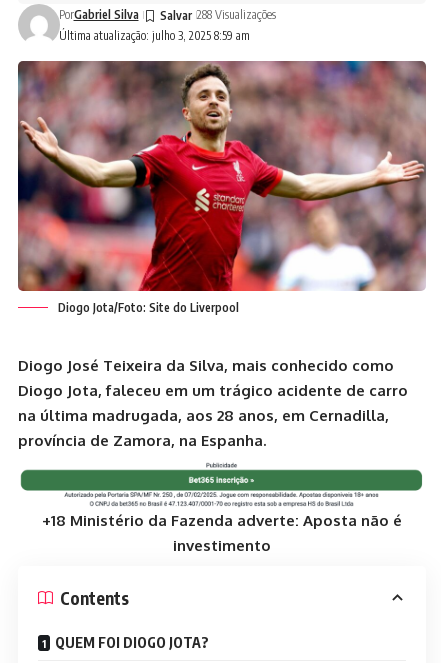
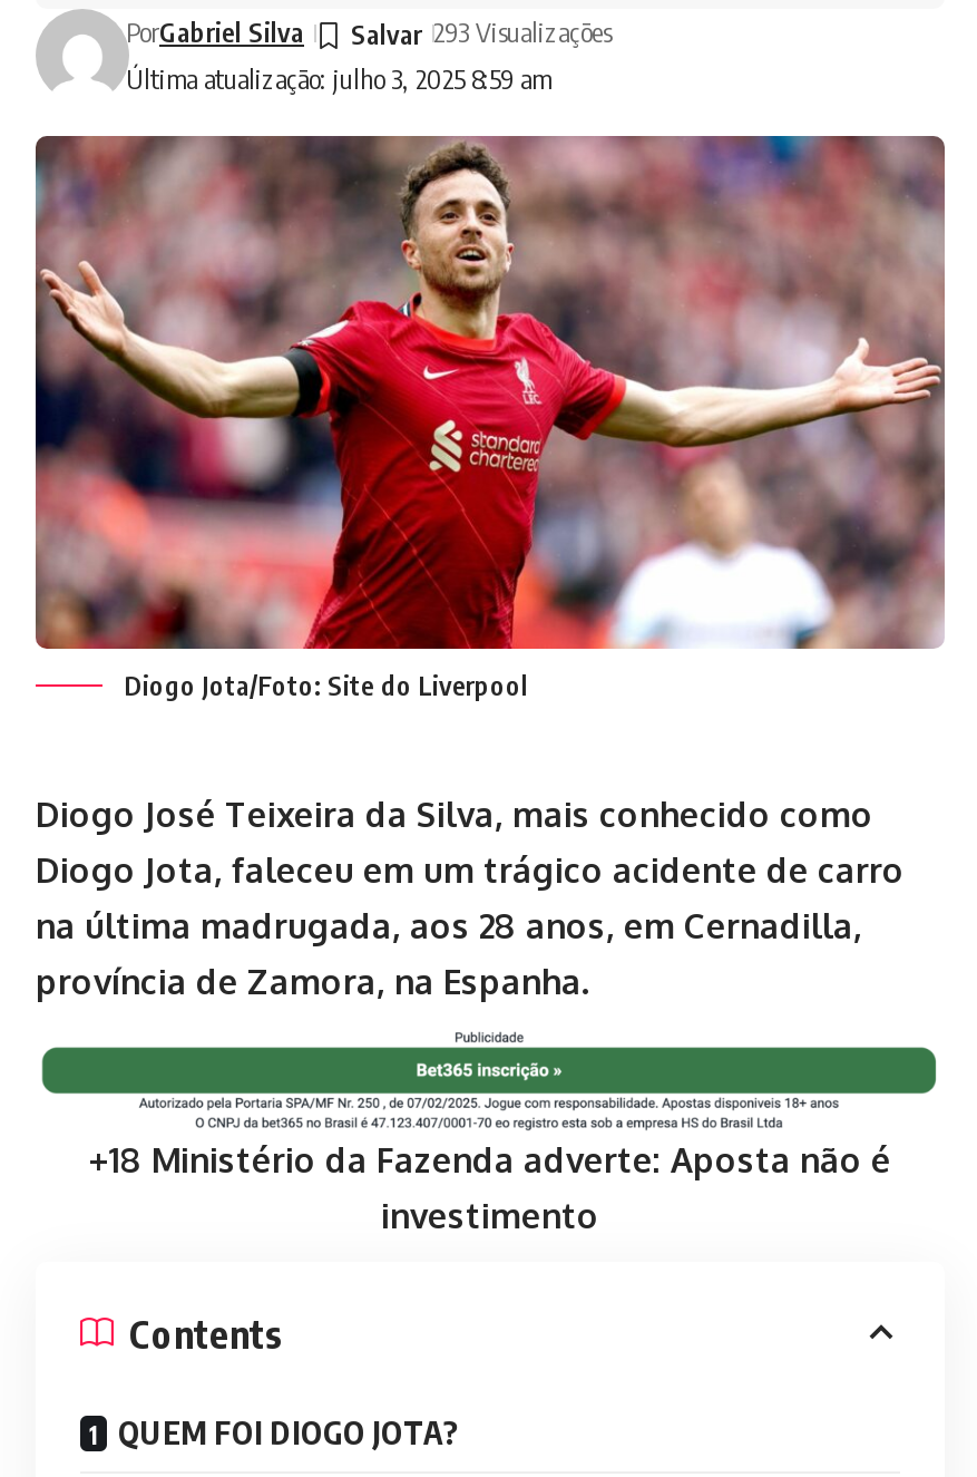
- 288 Visualizações
+ 293 Visualizações
